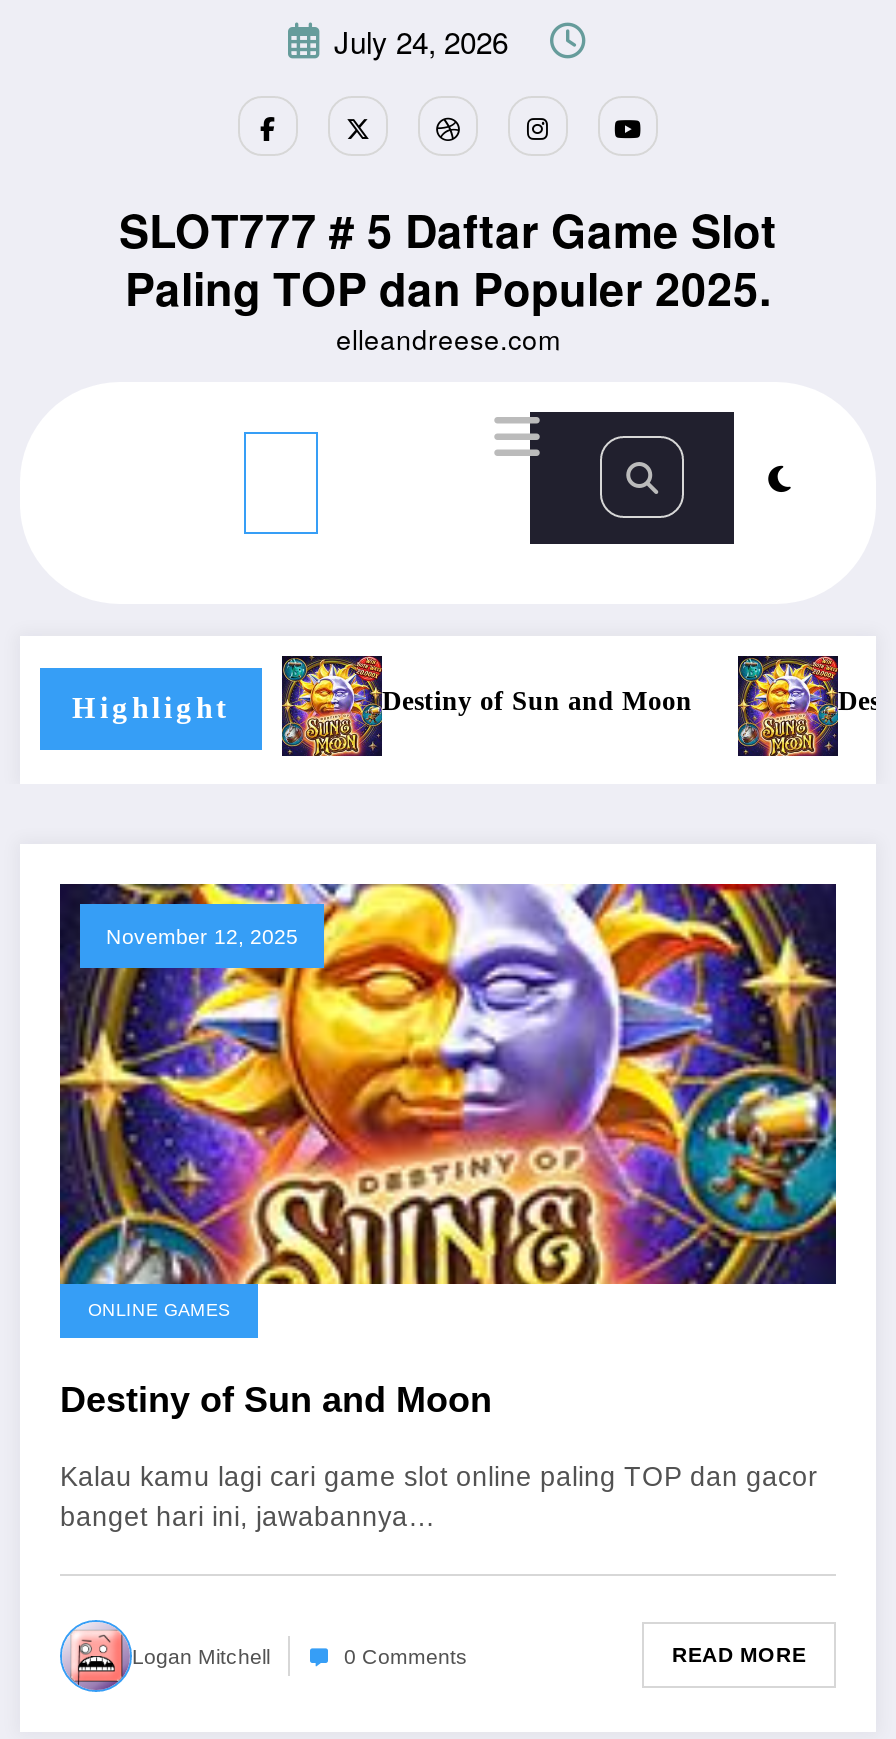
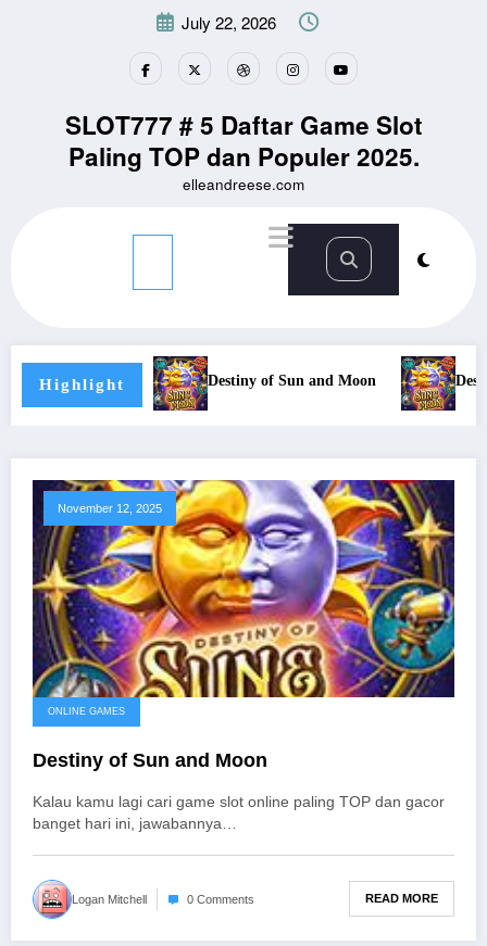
- July 24, 2026
+ July 22, 2026
